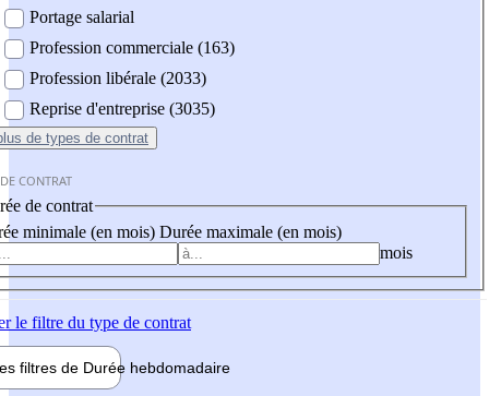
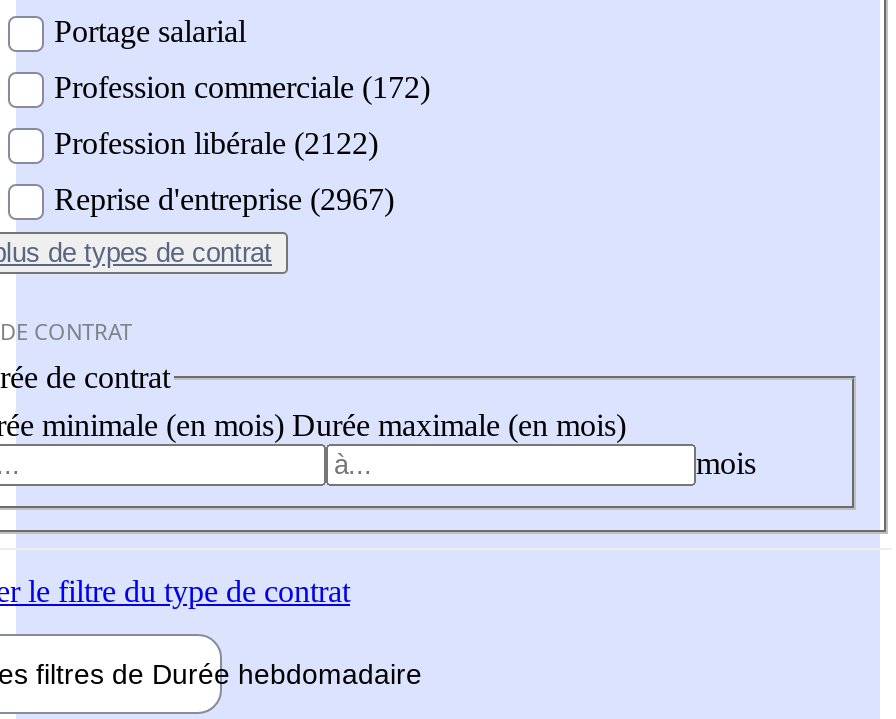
- Profession commerciale (163)
+ Profession commerciale (172)

- Profession libérale (2033)
+ Profession libérale (2122)

- Reprise d'entreprise (3035)
+ Reprise d'entreprise (2967)
